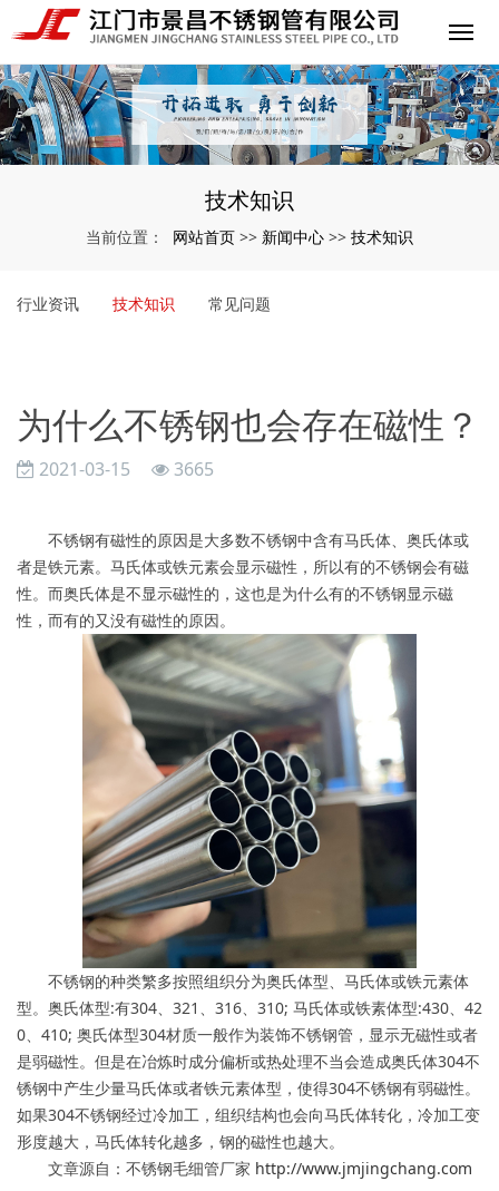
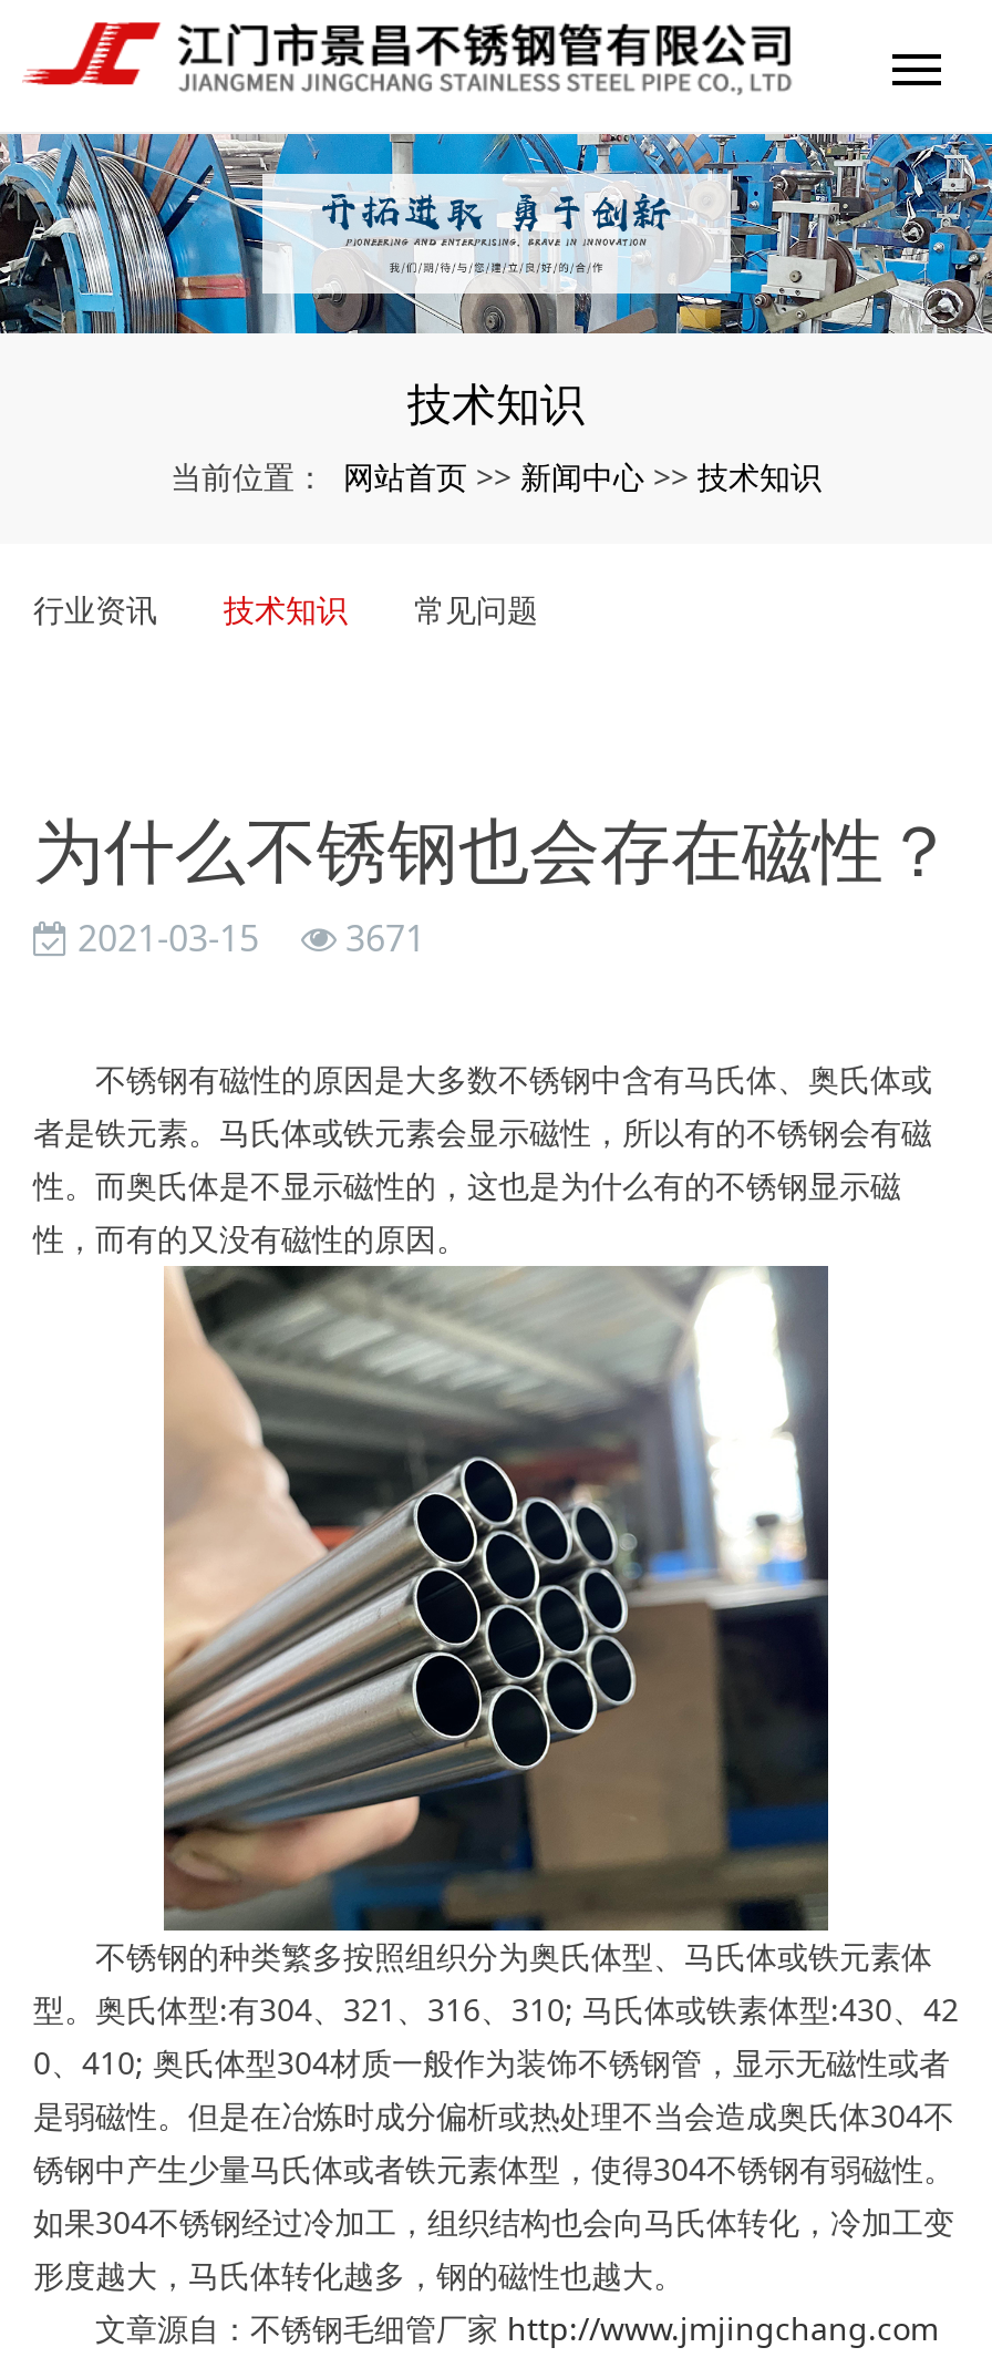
- 2021-03-15 3665
+ 2021-03-15 3671
